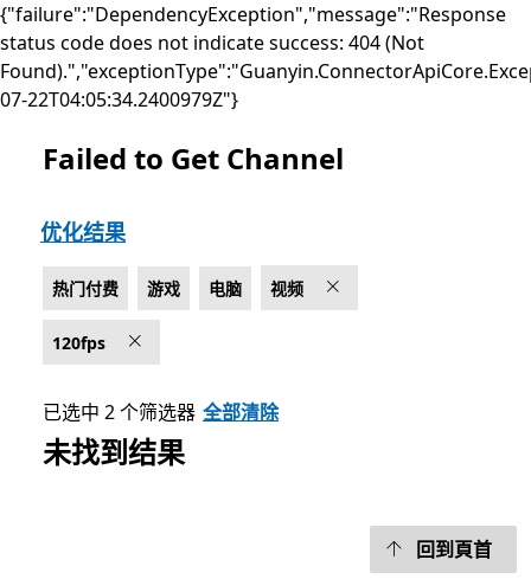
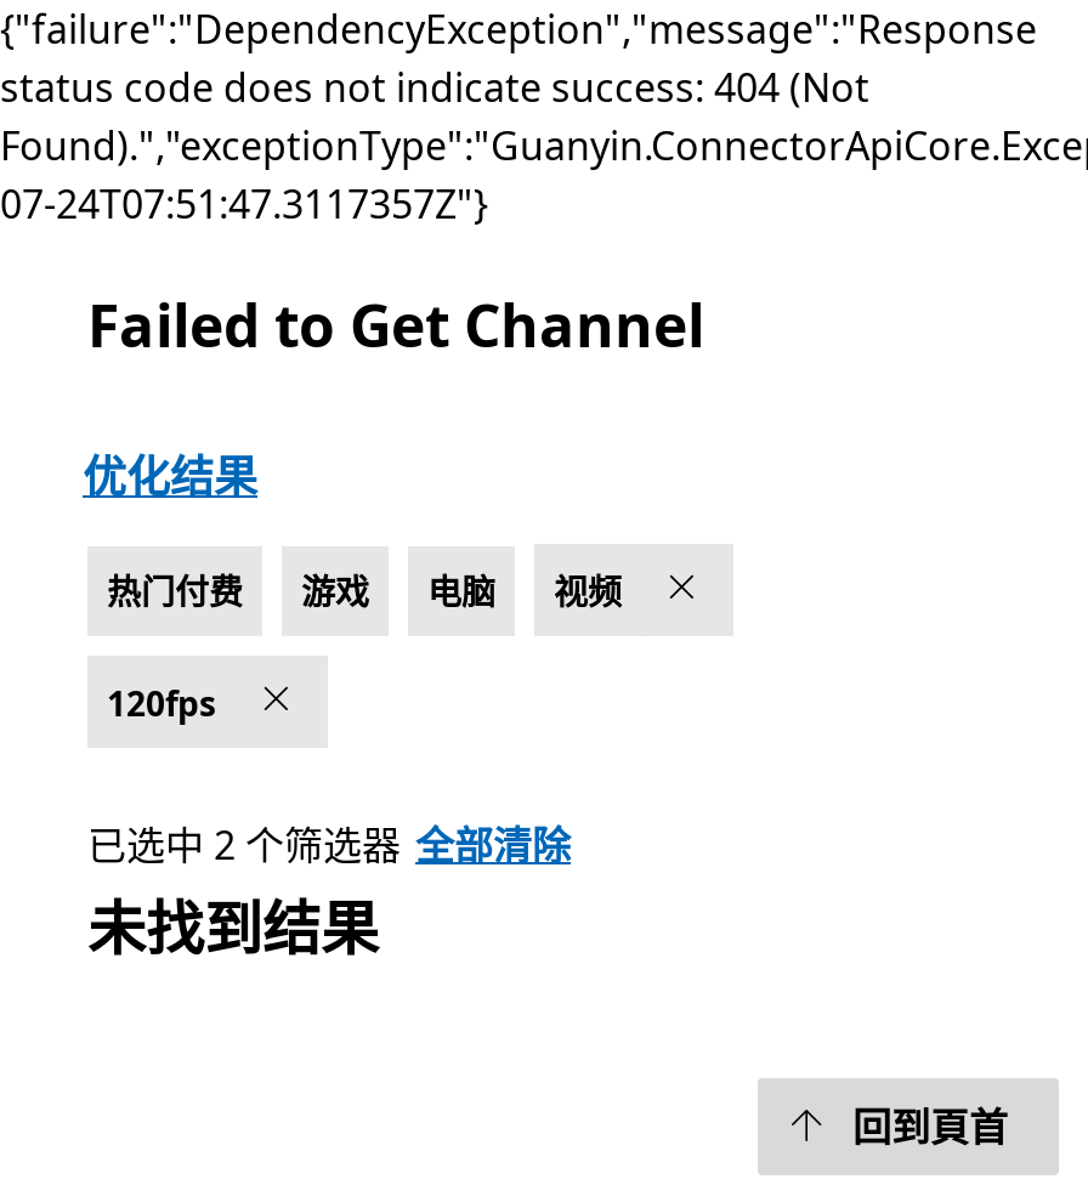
- 07-22T04:05:34.2400979Z"}
+ 07-24T07:51:47.3117357Z"}
